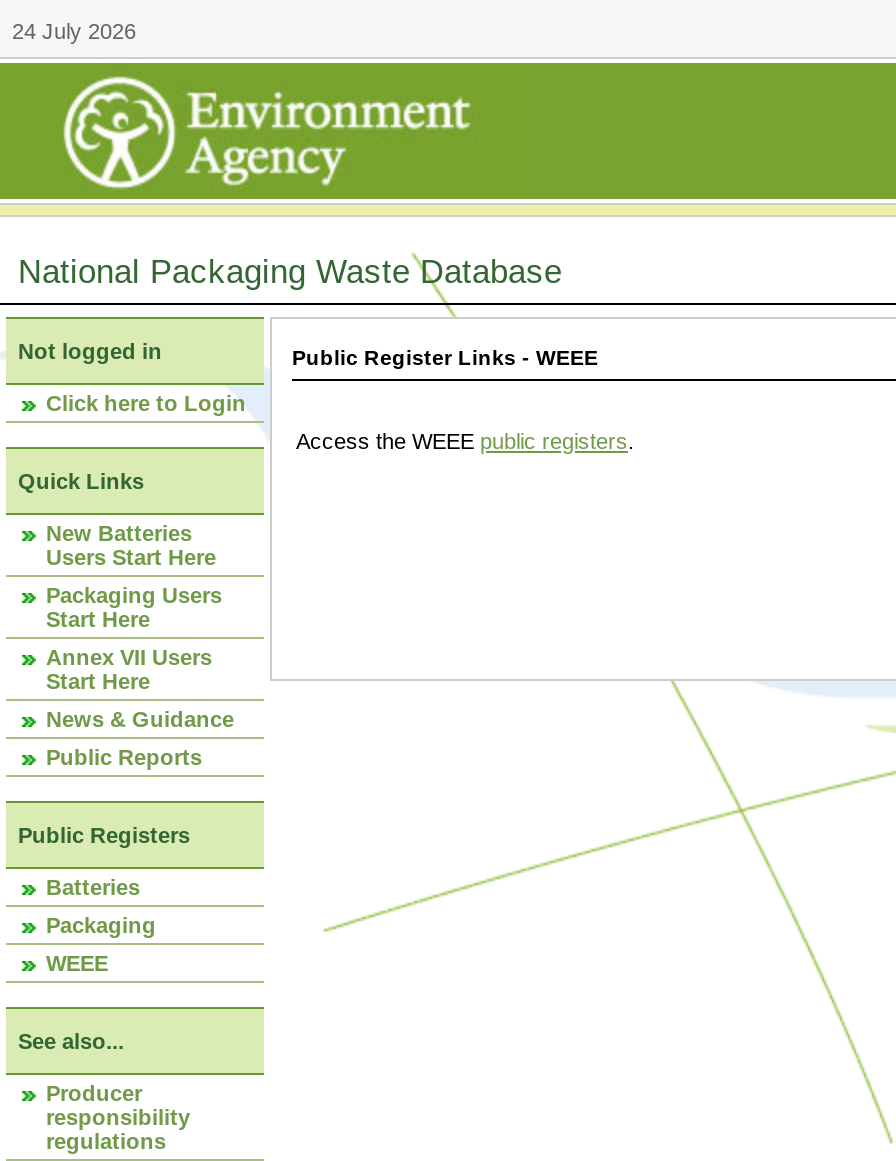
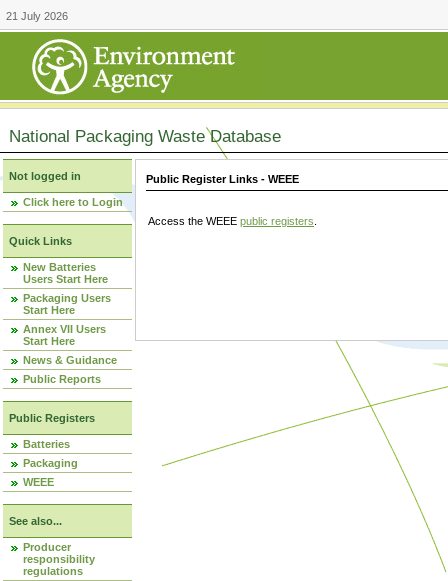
- 24 July 2026
+ 21 July 2026
